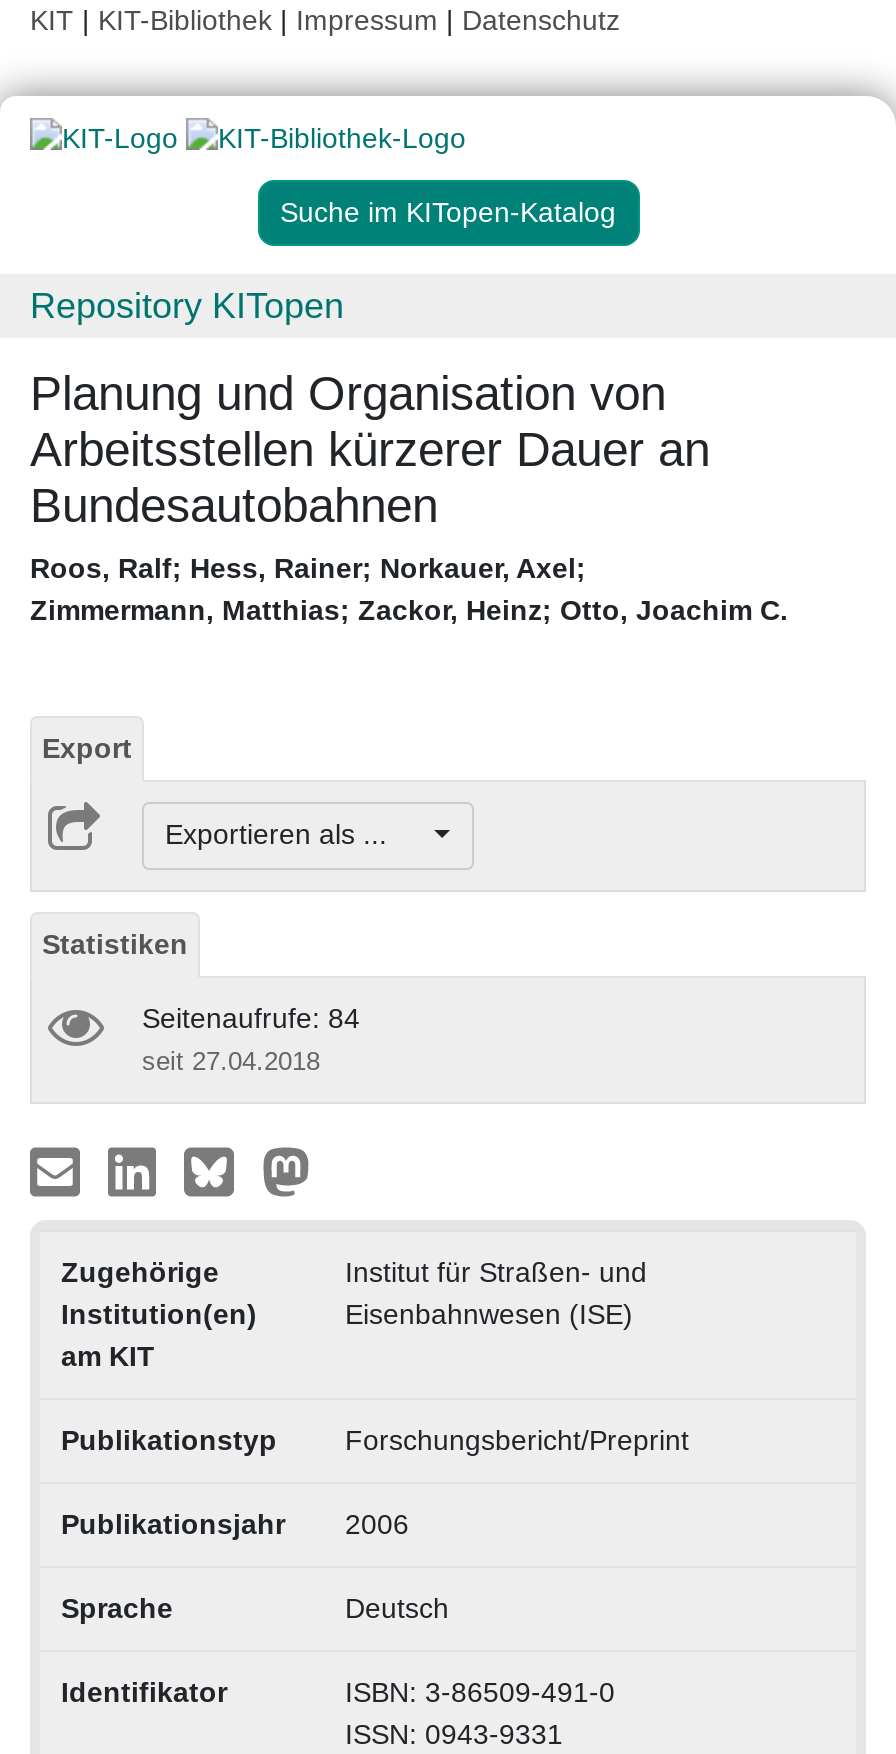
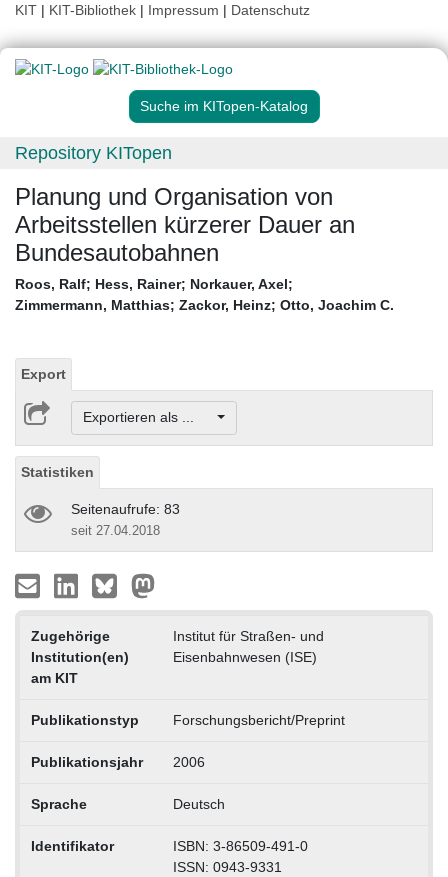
- Seitenaufrufe: 84
+ Seitenaufrufe: 83
